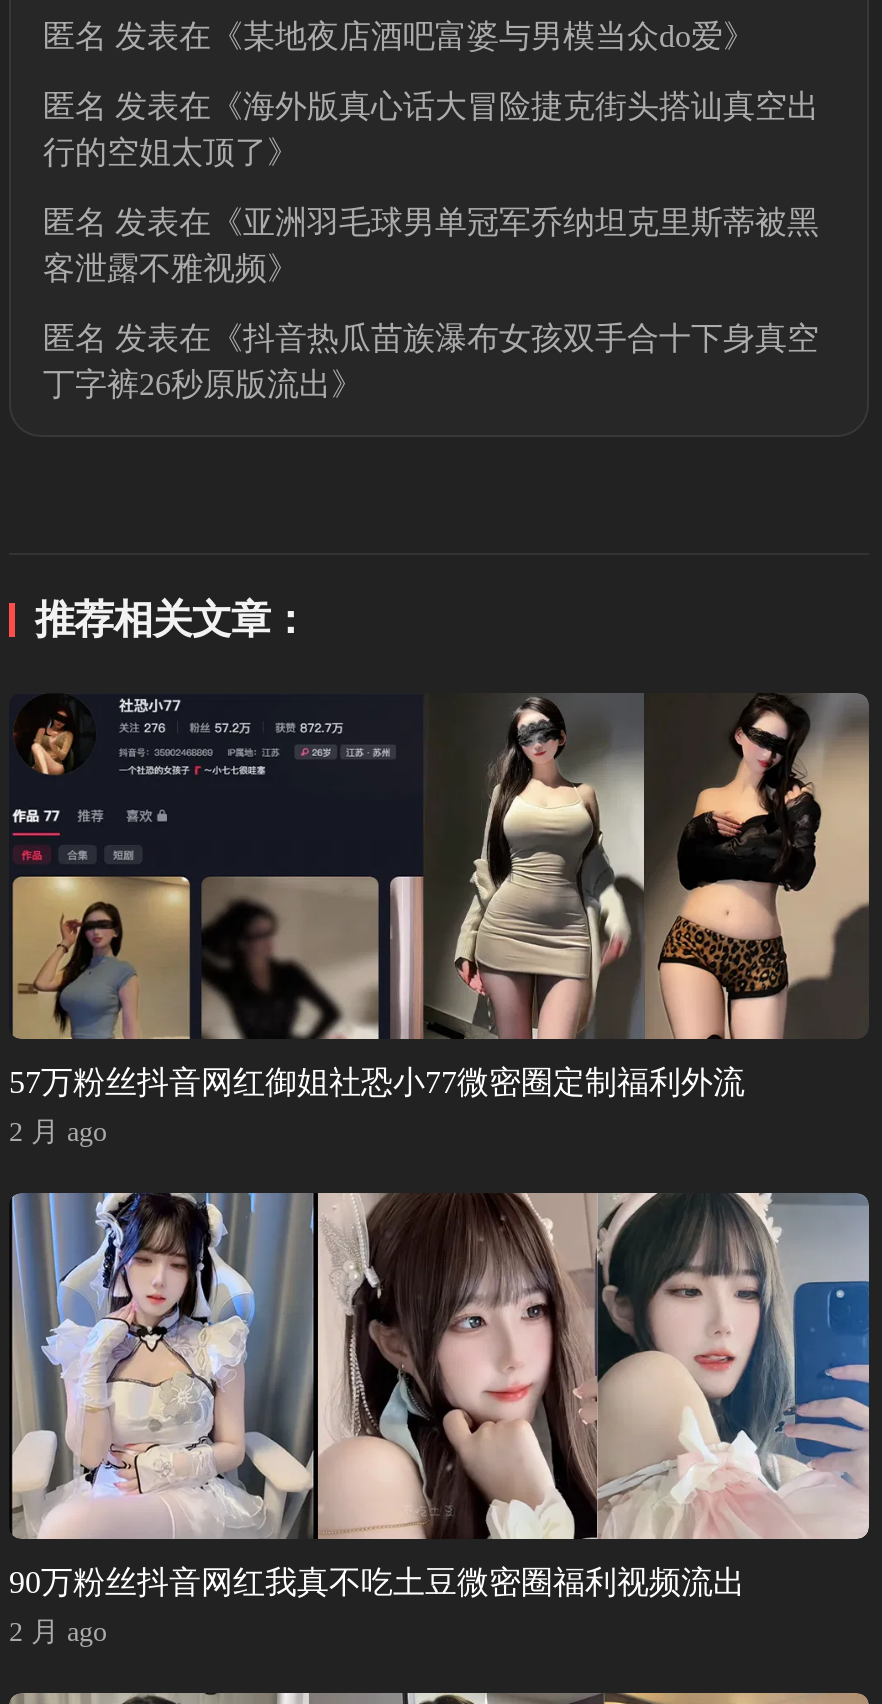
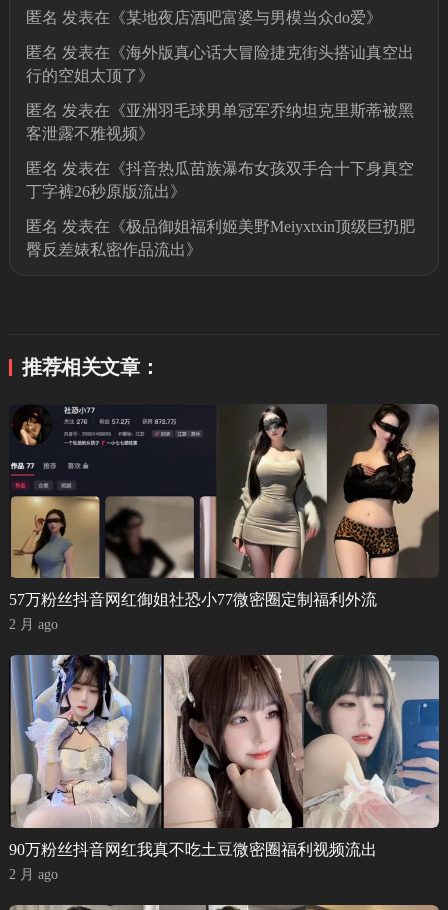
+ 匿名发表在《极品御姐福利姬美野Meiyxtxin顶级巨扔肥
+ 臀反差婊私密作品流出》
